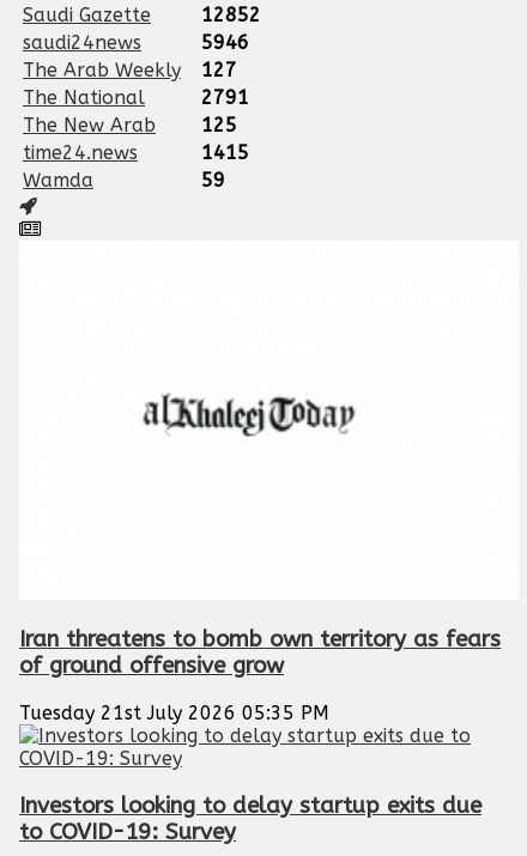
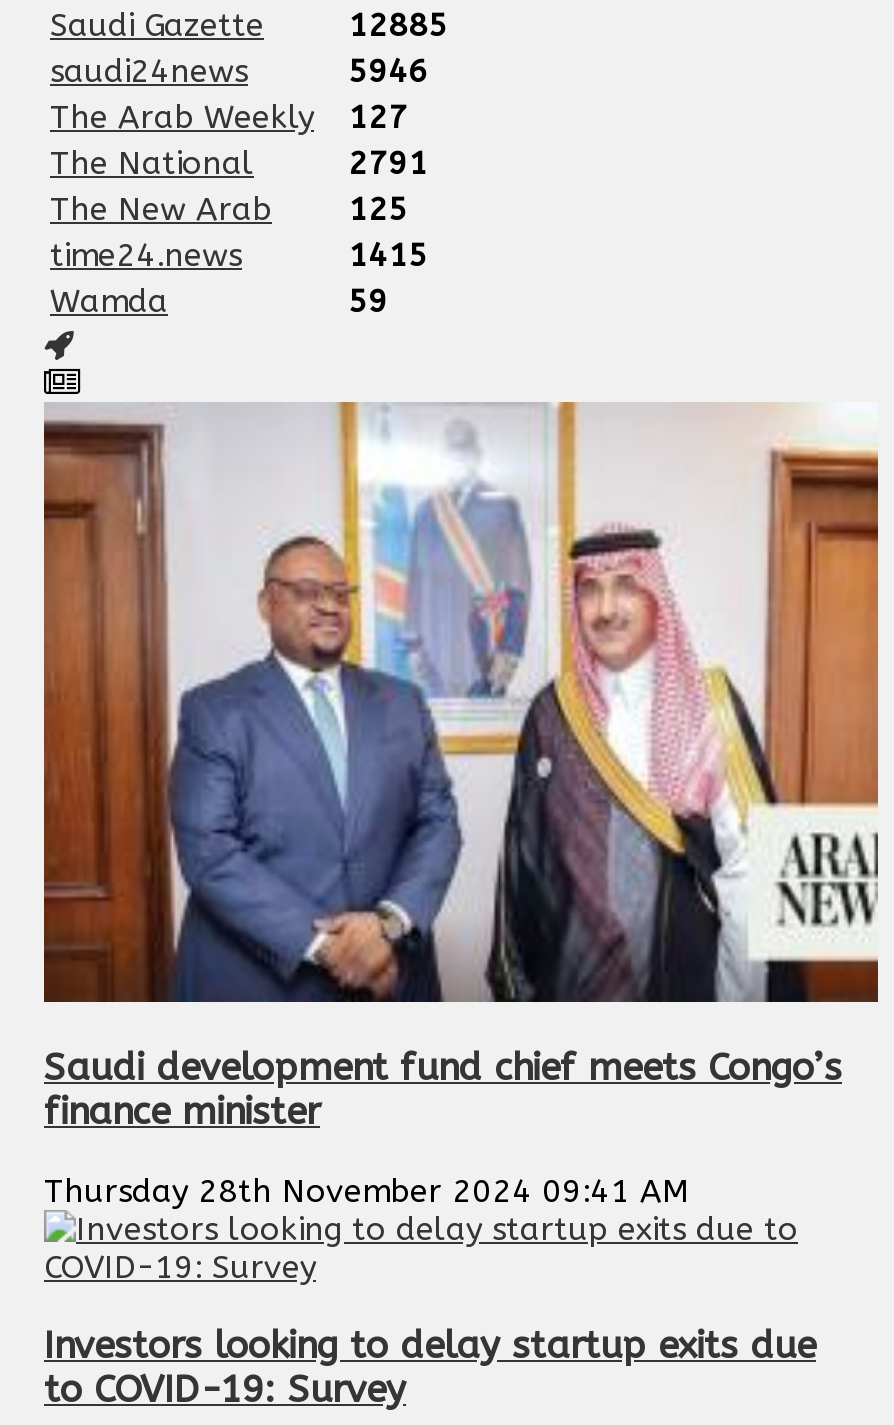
- 12852
+ 12885

+ [image]

- Iran threatens to bomb own territory as fears
- of ground offensive grow
+ Saudi development fund chief meets Congo’s
+ finance minister

- Tuesday 21st July 2026 05:35 PM
+ Thursday 28th November 2024 09:41 AM
